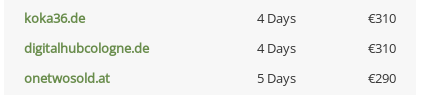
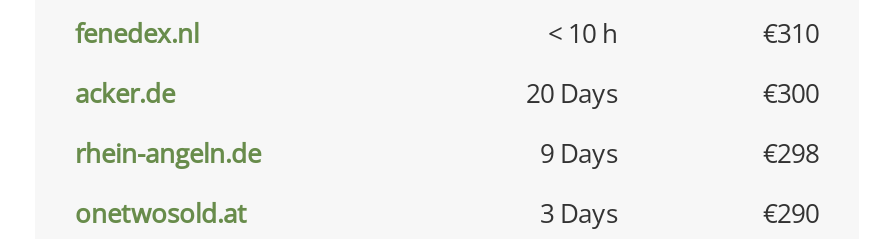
- koka36.de
- 4 Days
+ fenedex.nl
+ < 10 h

- digitalhubcologne.de
- 4 Days
- €310
+ acker.de
+ 20 Days
+ €300
+ rhein-angeln.de
+ 9 Days
+ €298

- 5 Days
+ 3 Days
